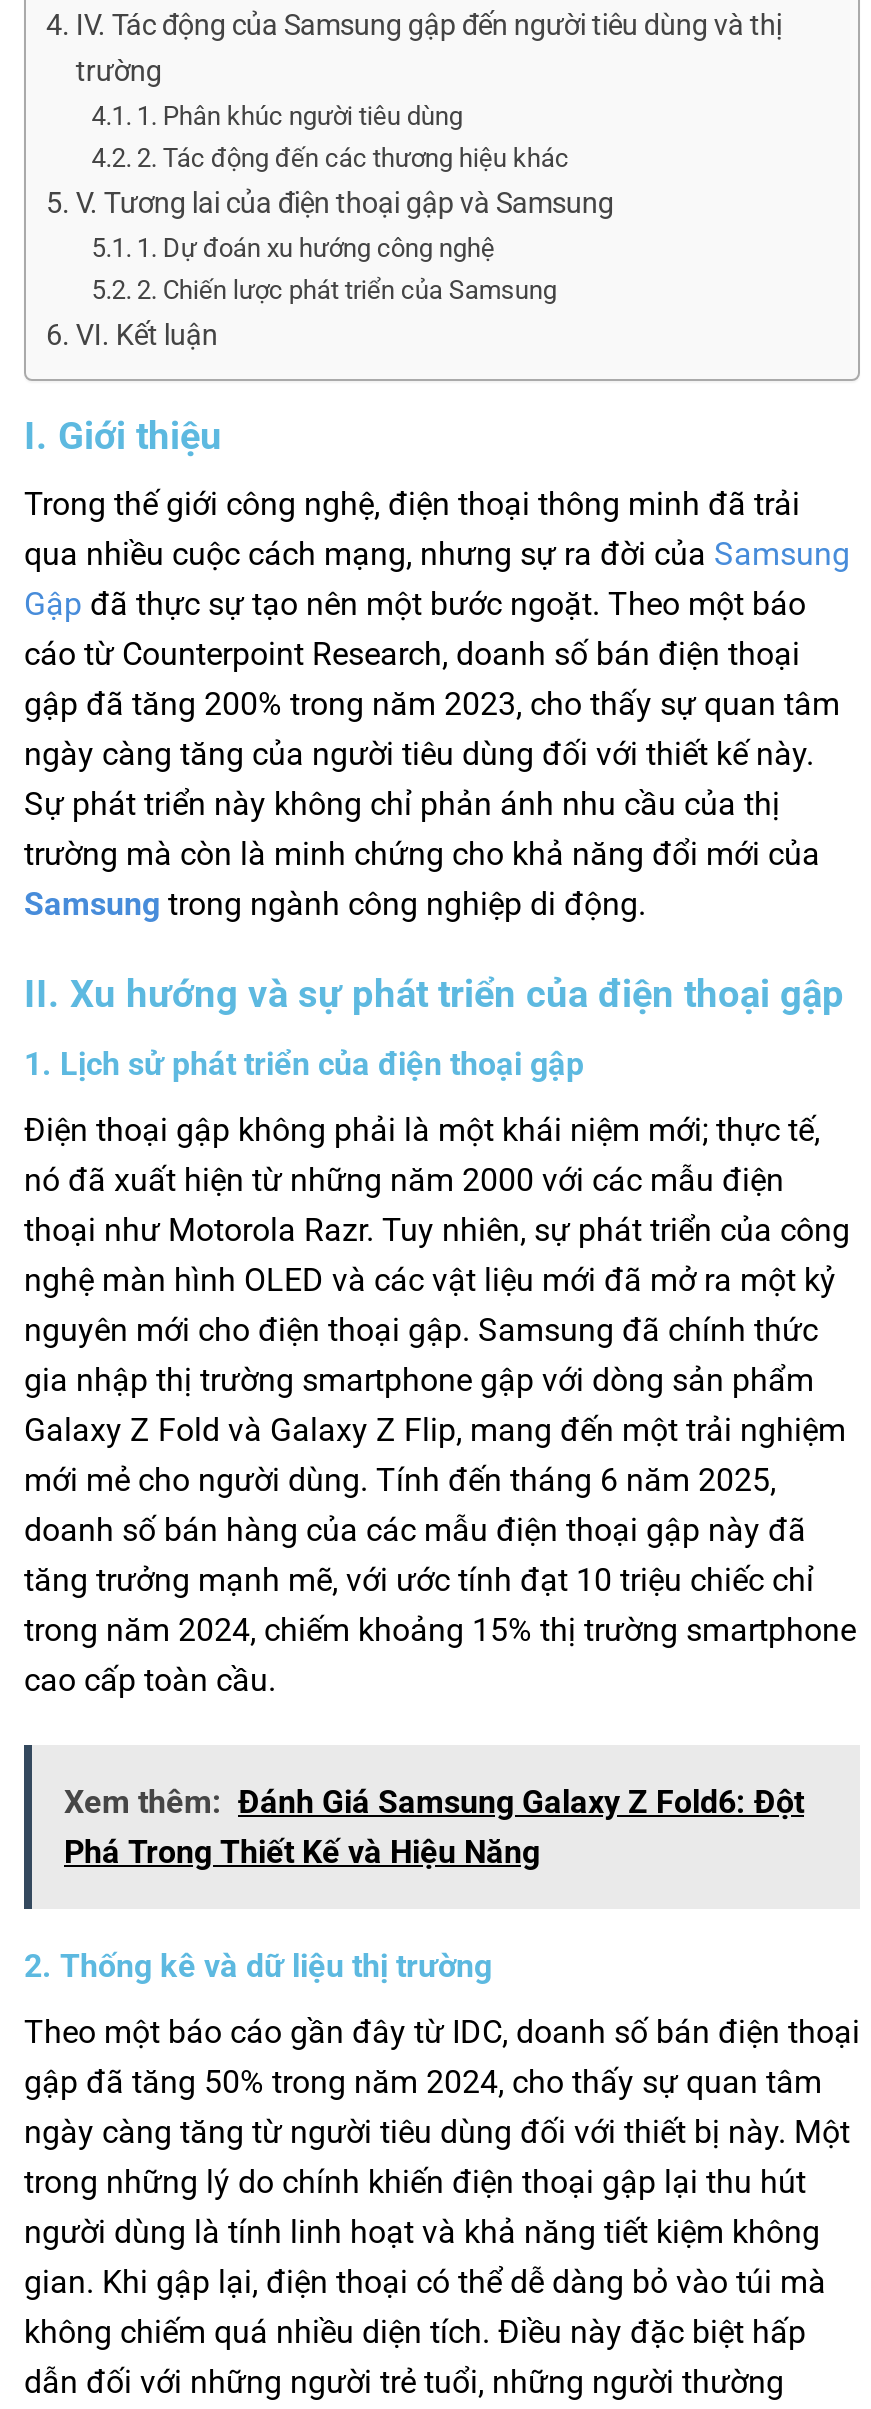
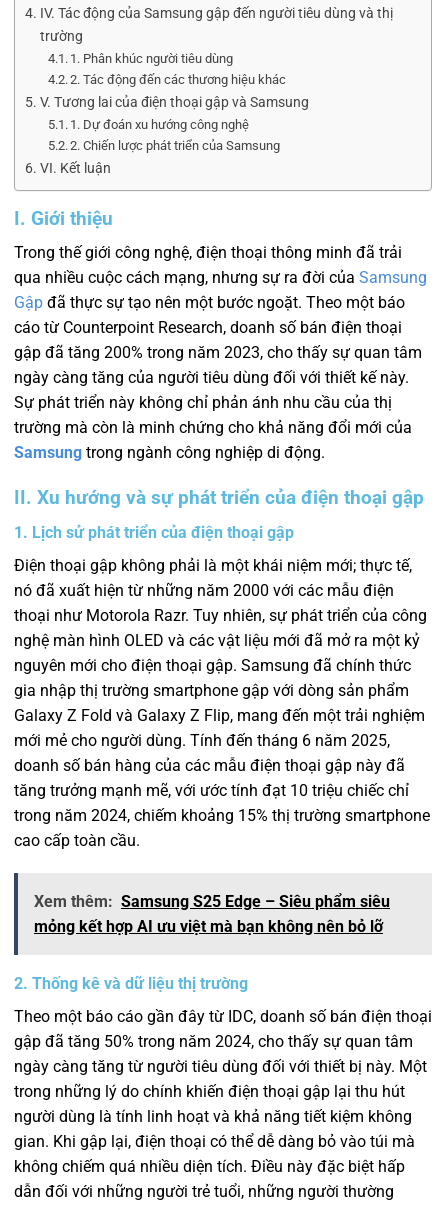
- Xem thêm: Đánh Giá Samsung Galaxy Z Fold6: Đột
- Phá Trong Thiết Kế và Hiệu Năng
+ Xem thêm: Samsung S25 Edge – Siêu phẩm siêu
+ mỏng kết hợp AI ưu việt mà bạn không nên bỏ lỡ
